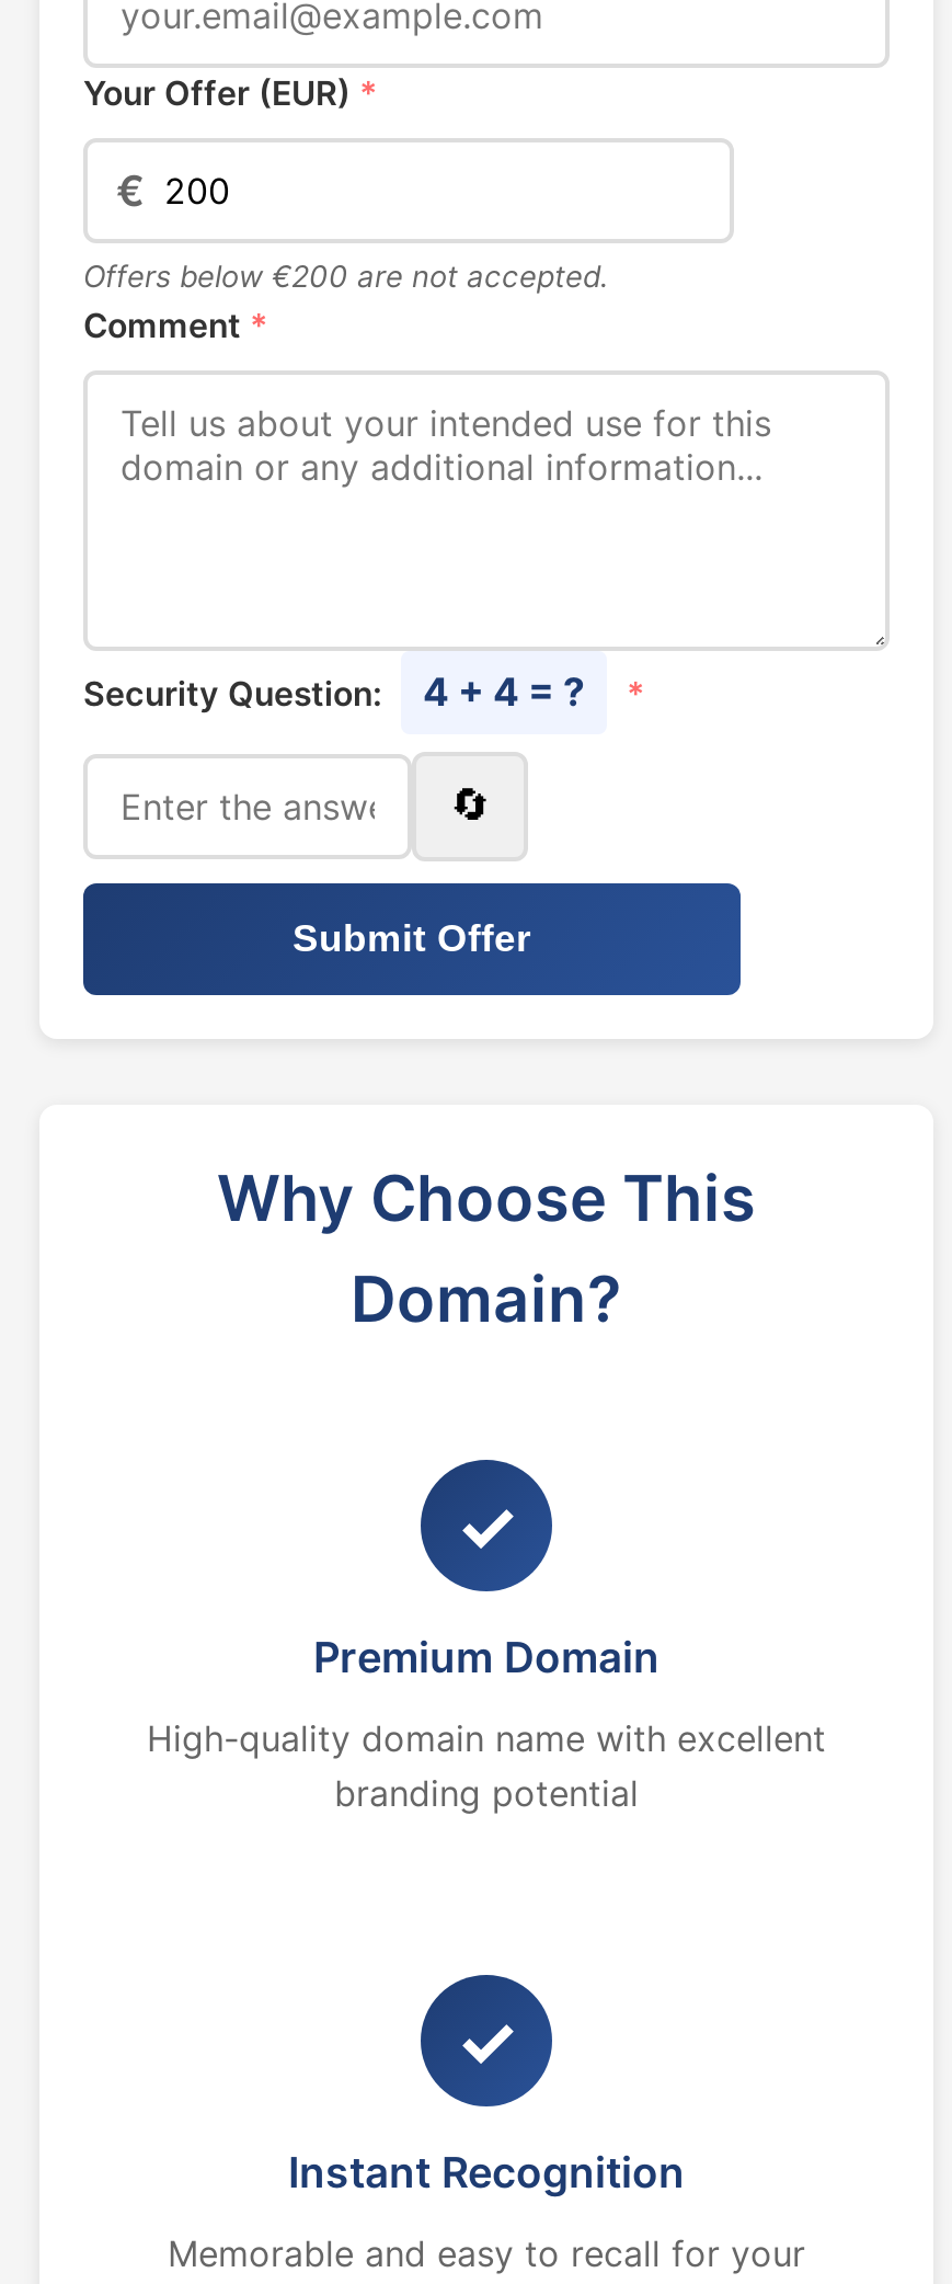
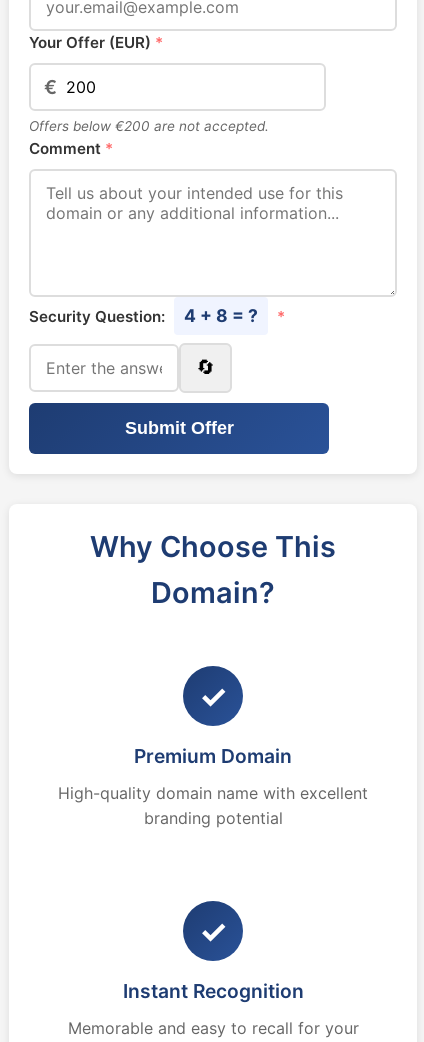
- 4 + 4 = ?
+ 4 + 8 = ?
